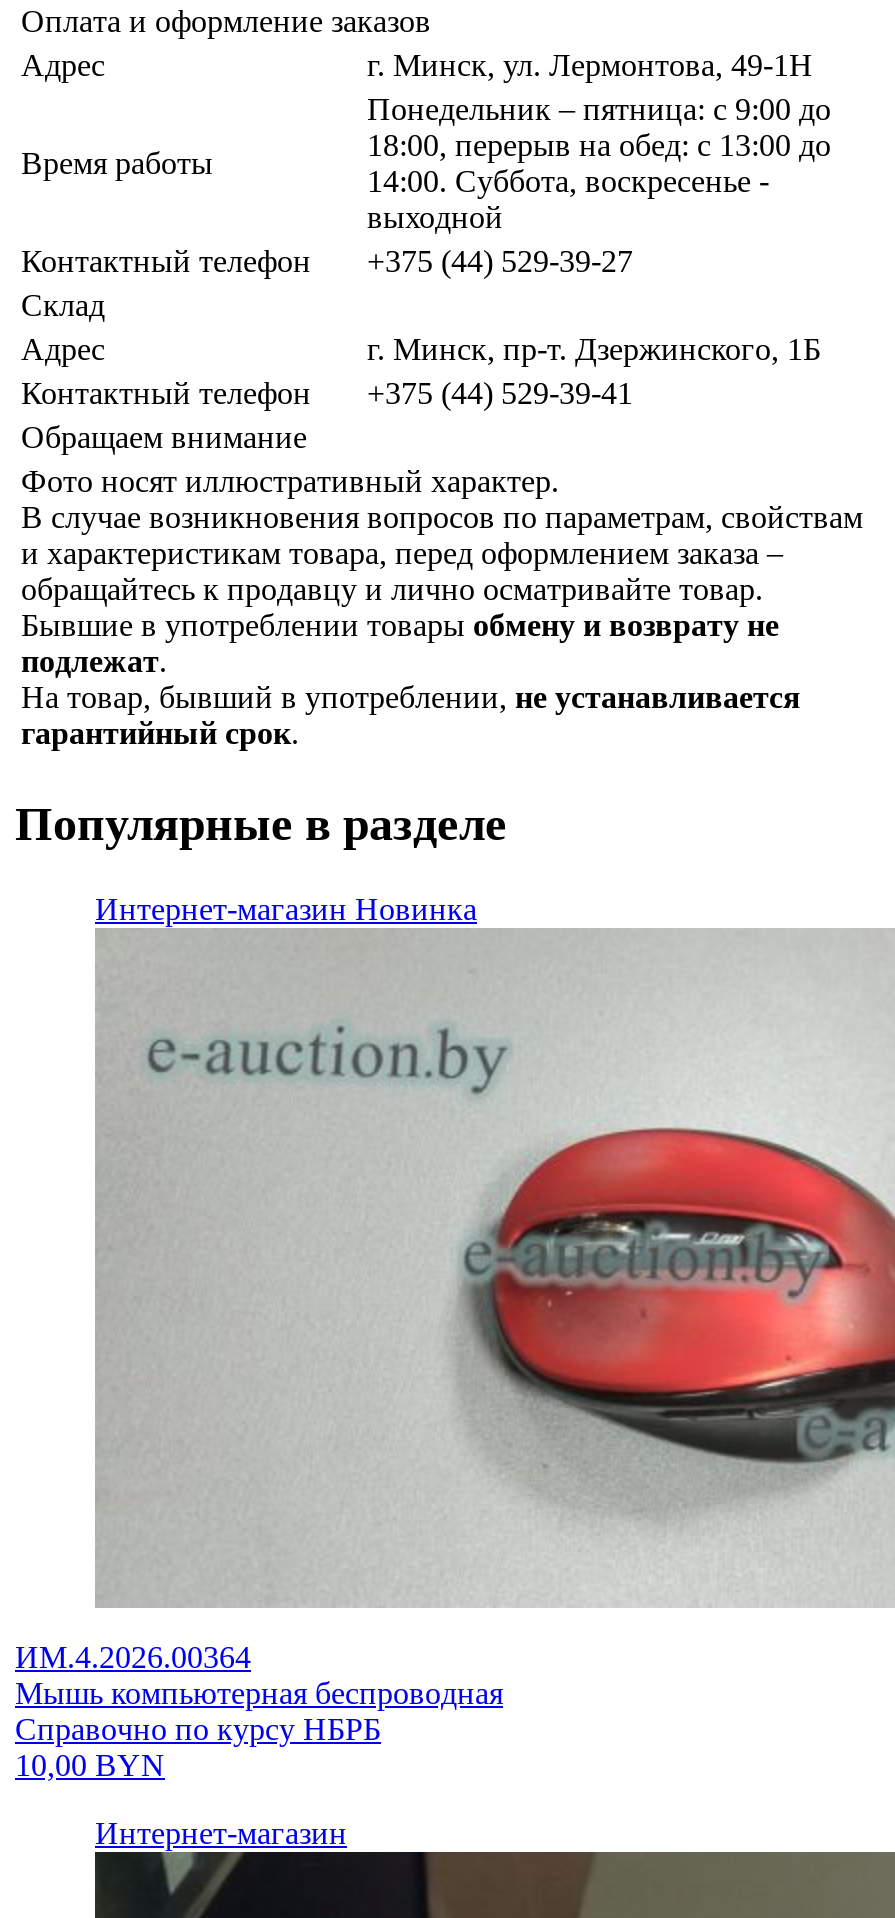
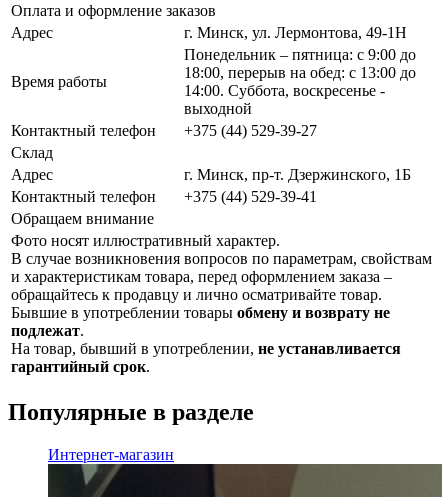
- Интернет-магазин Новинка

- [image]
- ИМ.4.2026.00364
- Мышь компьютерная беспроводная
- Справочно по курсу НБРБ
- 10,00 BYN
